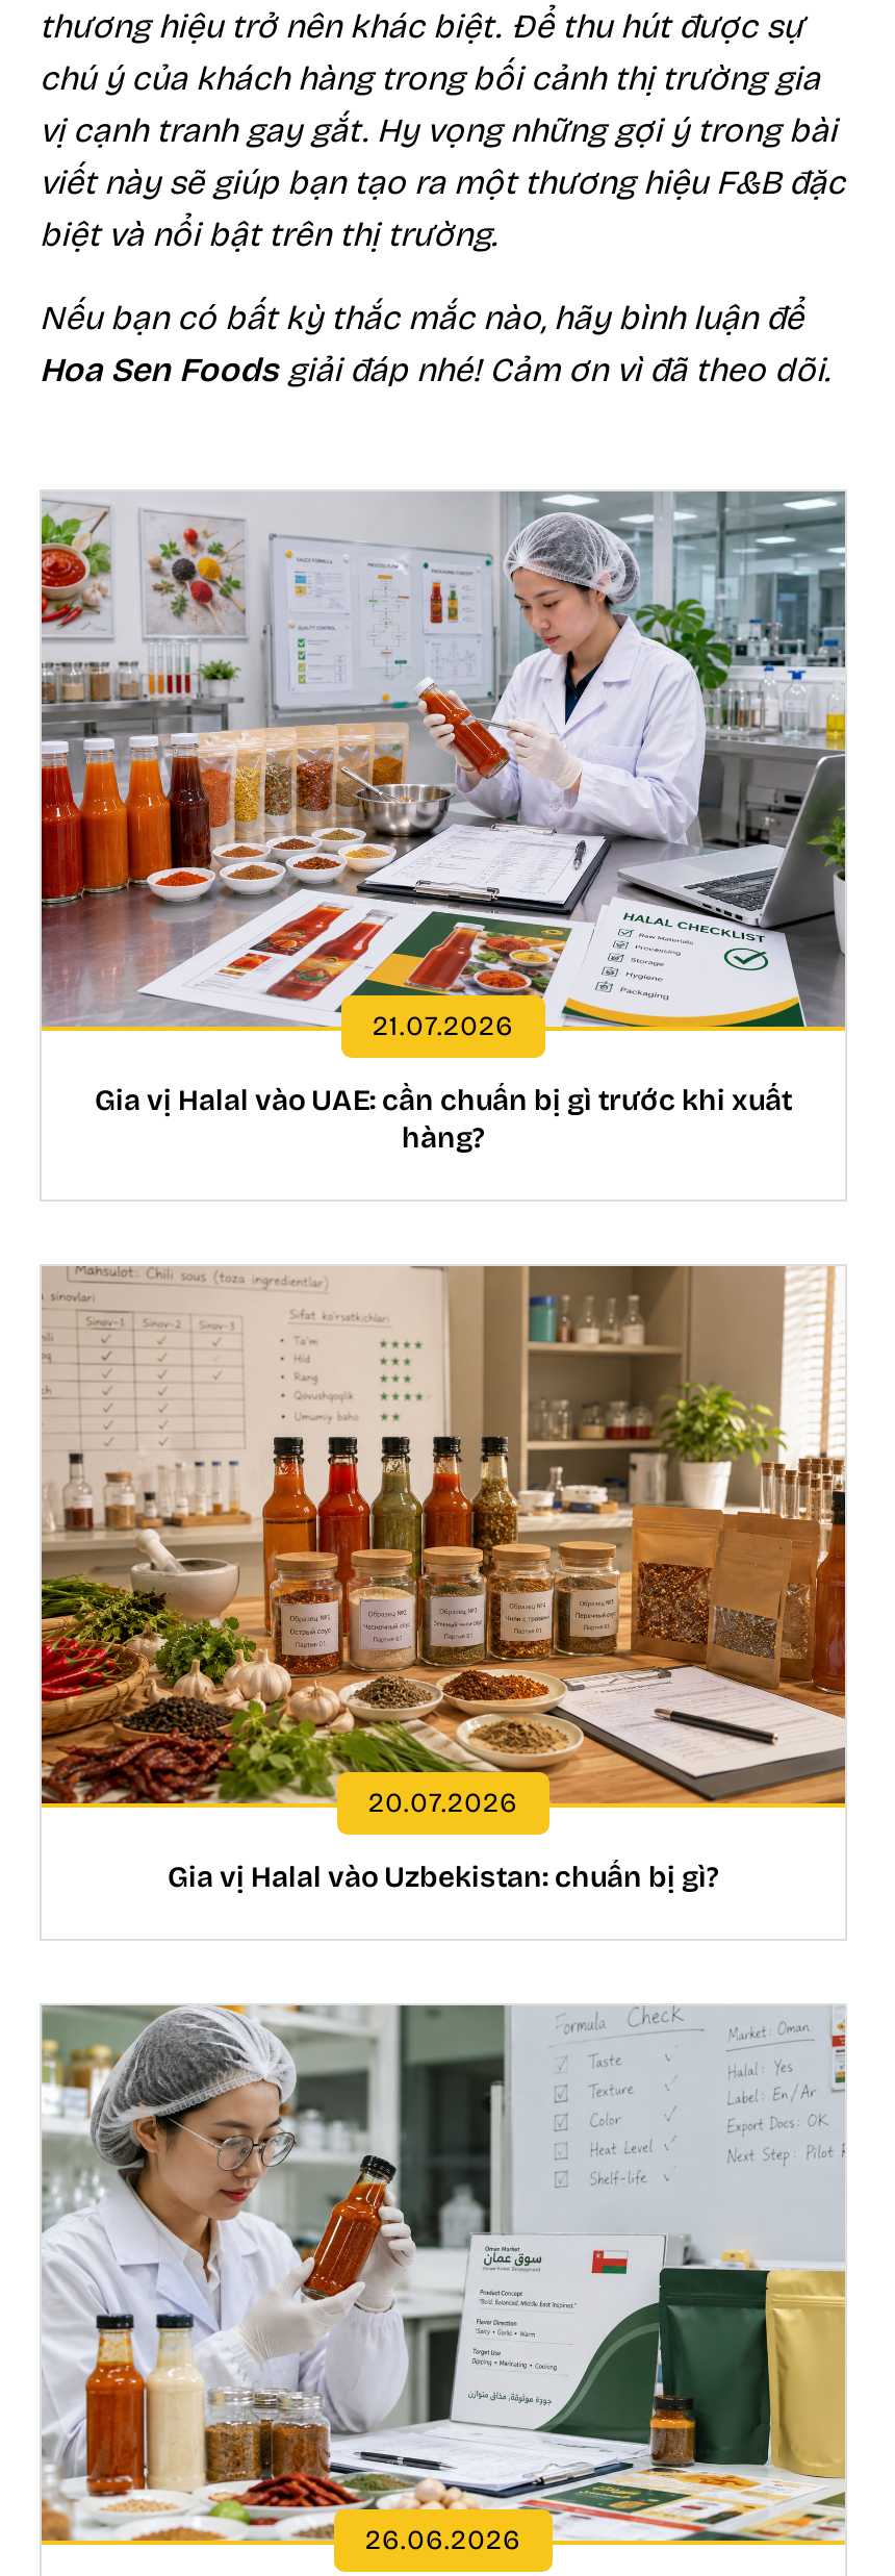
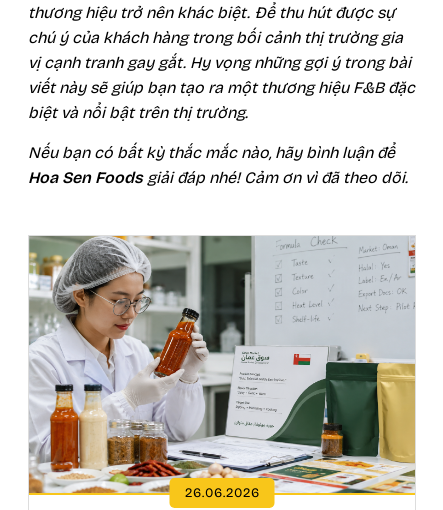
- [image]
- 21.07.2026
- Gia vị Halal vào UAE: cần chuẩn bị gì trước khi xuất
- hàng?

- [image]
- 20.07.2026
- Gia vị Halal vào Uzbekistan: chuẩn bị gì?
